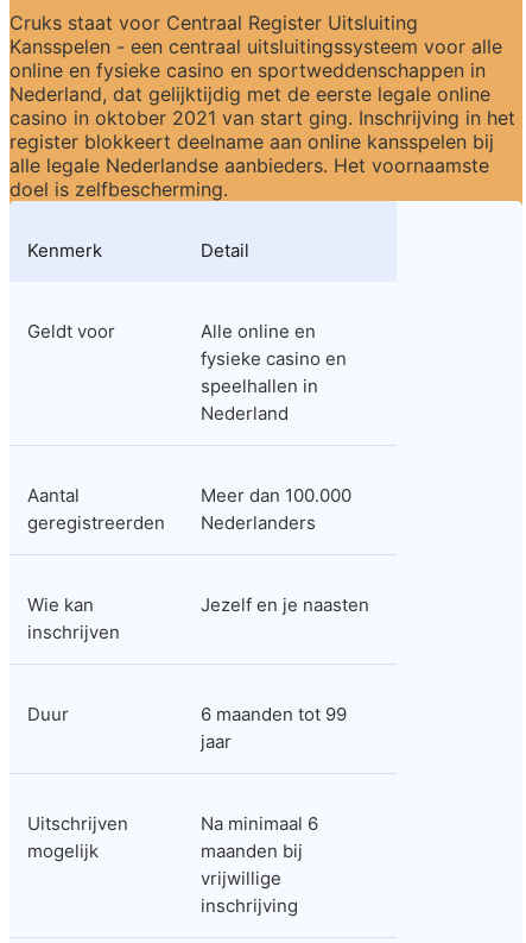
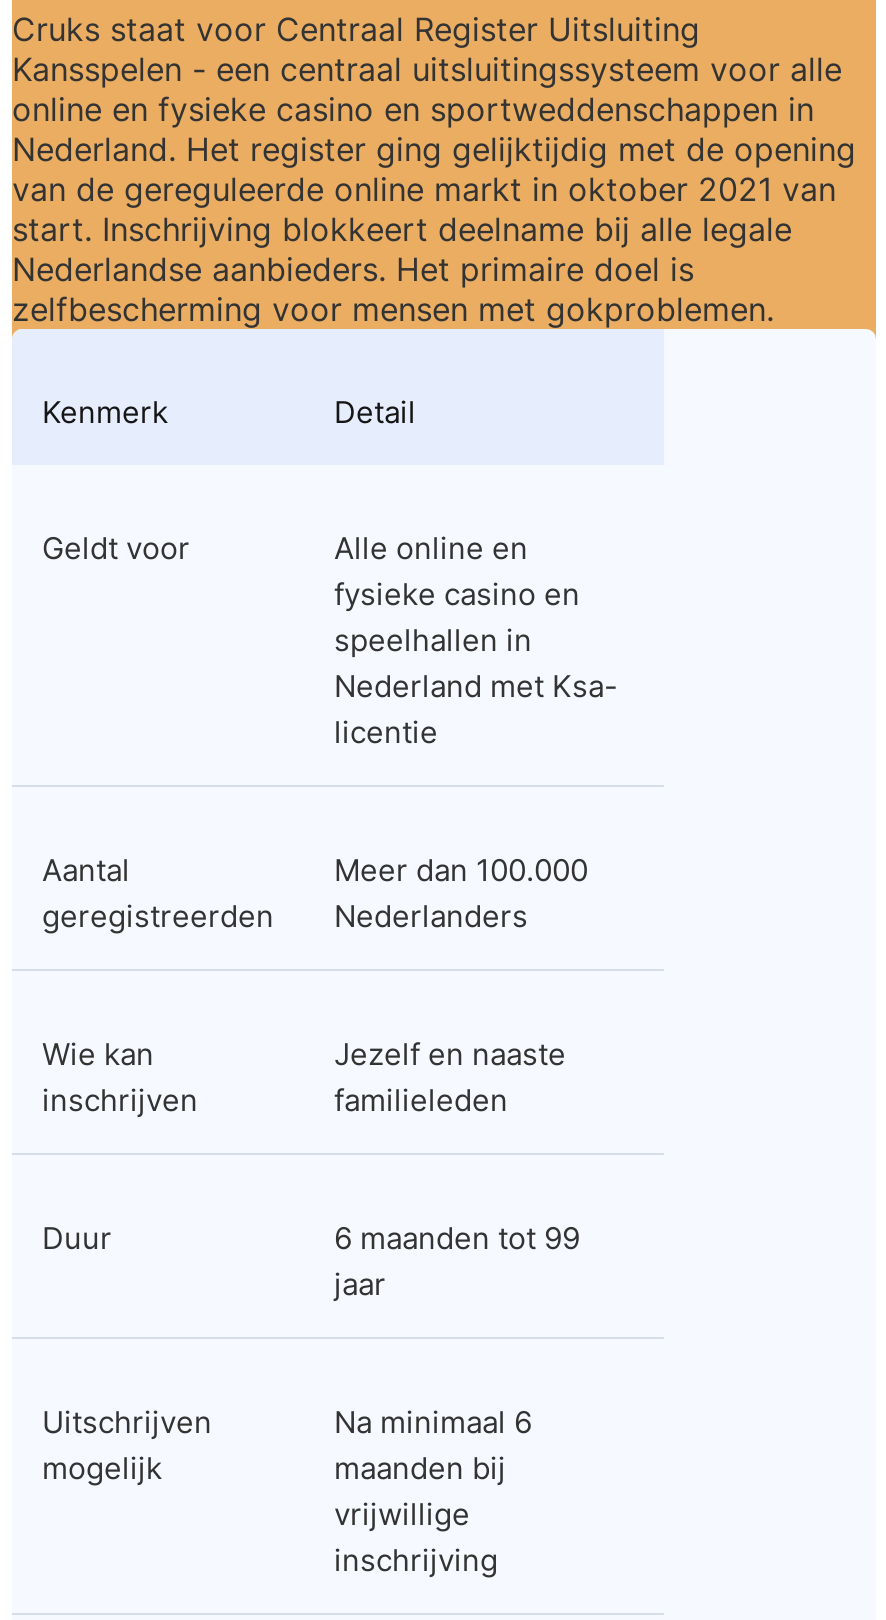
- Nederland, dat gelijktijdig met de eerste legale online
- casino in oktober 2021 van start ging. Inschrijving in het
- register blokkeert deelname aan online kansspelen bij
- alle legale Nederlandse aanbieders. Het voornaamste
- doel is zelfbescherming.
+ Nederland. Het register ging gelijktijdig met de opening
+ van de gereguleerde online markt in oktober 2021 van
+ start. Inschrijving blokkeert deelname bij alle legale
+ Nederlandse aanbieders. Het primaire doel is
+ zelfbescherming voor mensen met gokproblemen.

- Nederland
+ Nederland met Ksa-
+ licentie

- Jezelf en je naasten
+ Jezelf en naaste
+ familieleden
